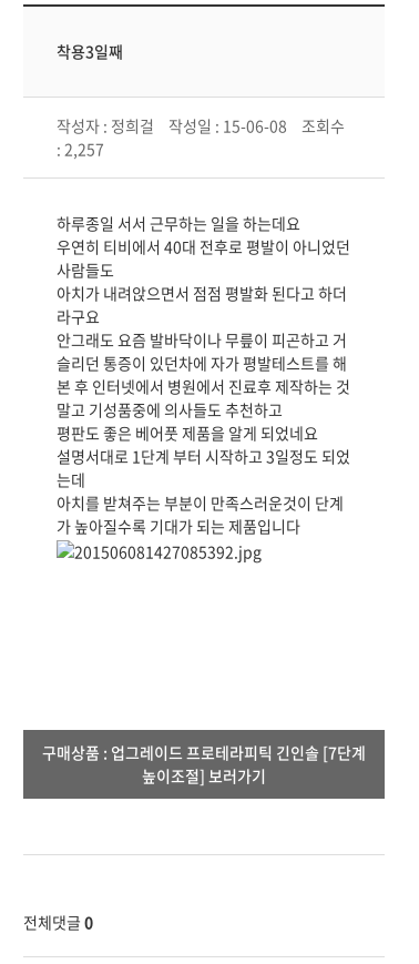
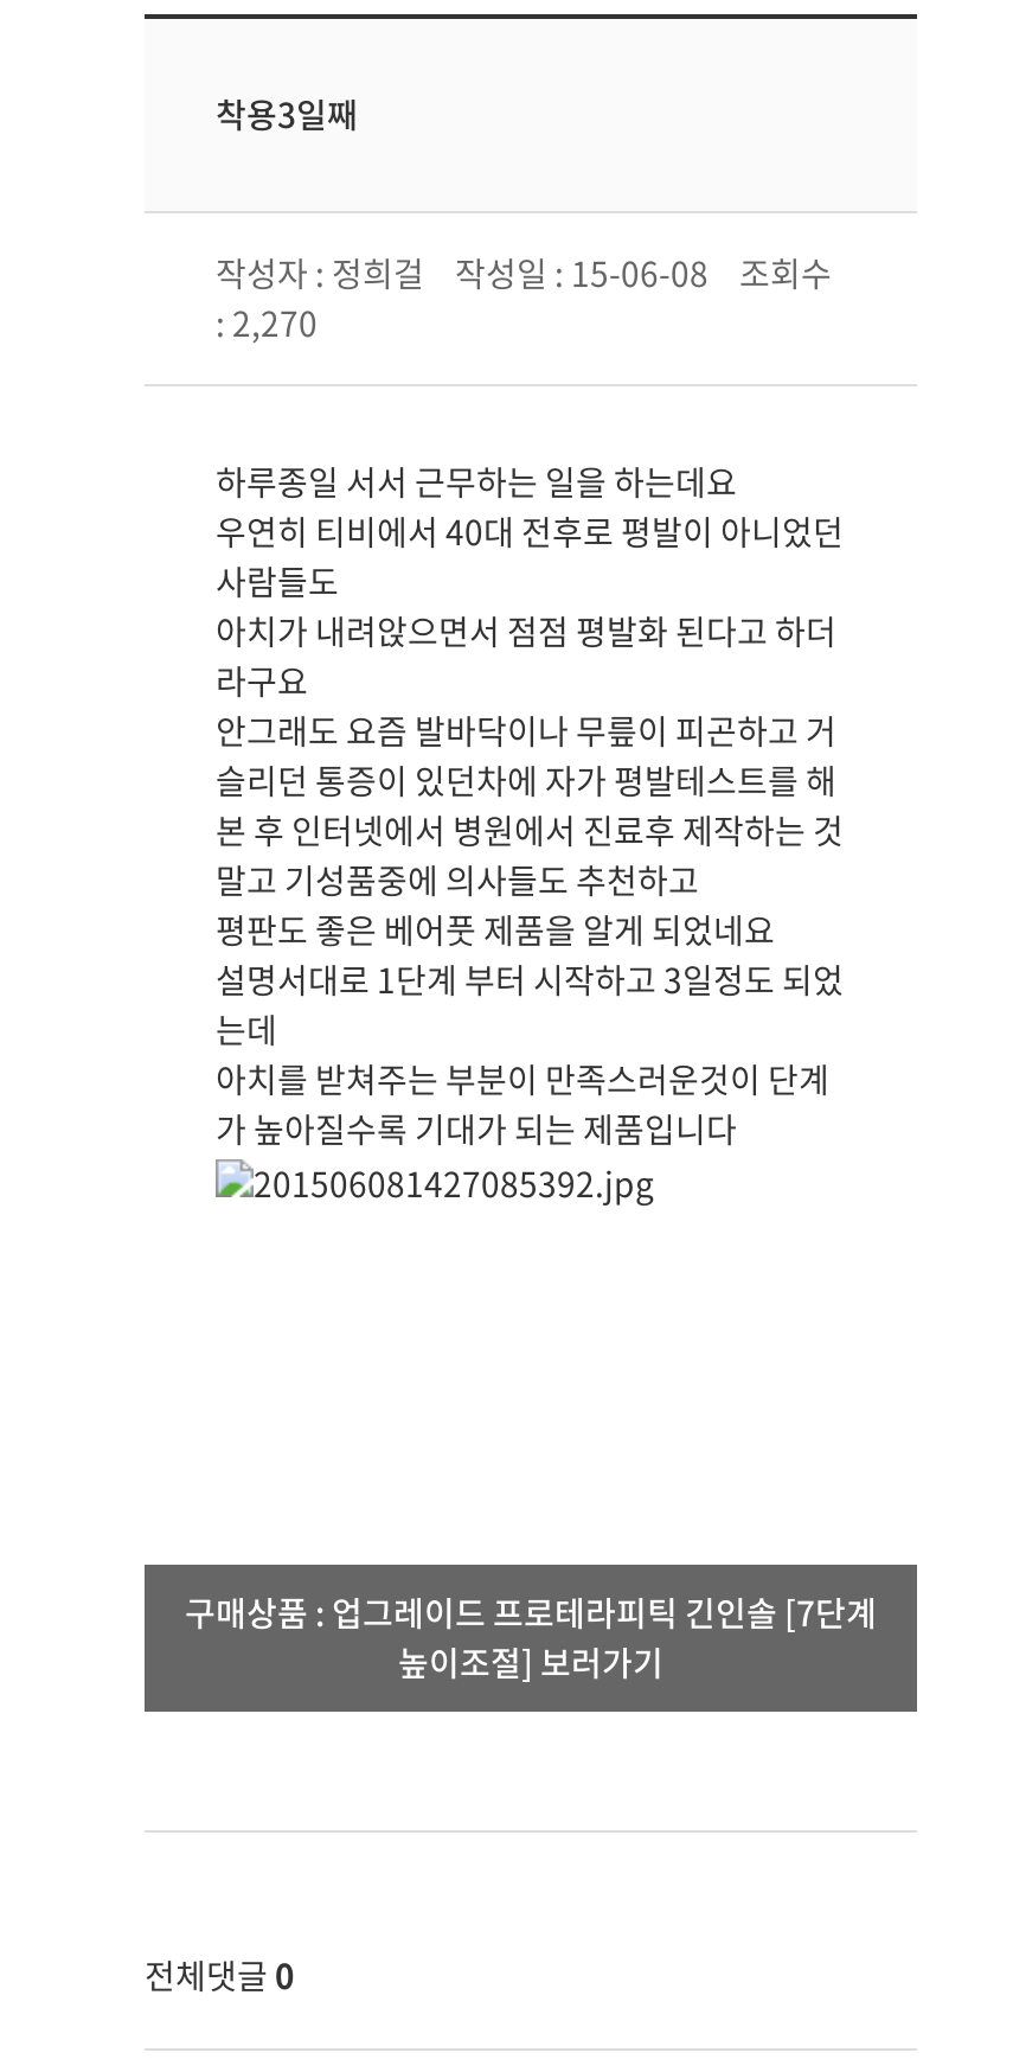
- : 2,257
+ : 2,270
